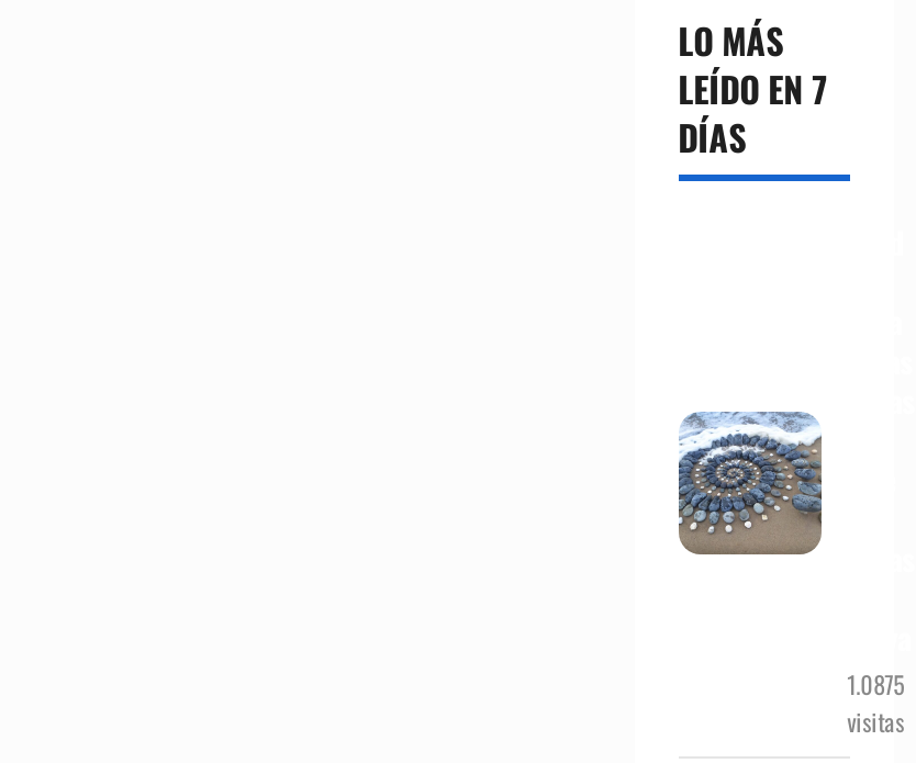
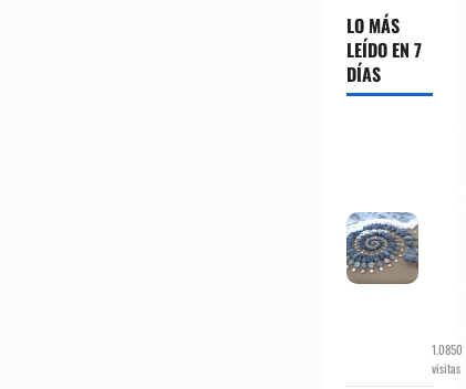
- 1.0875
+ 1.0850
